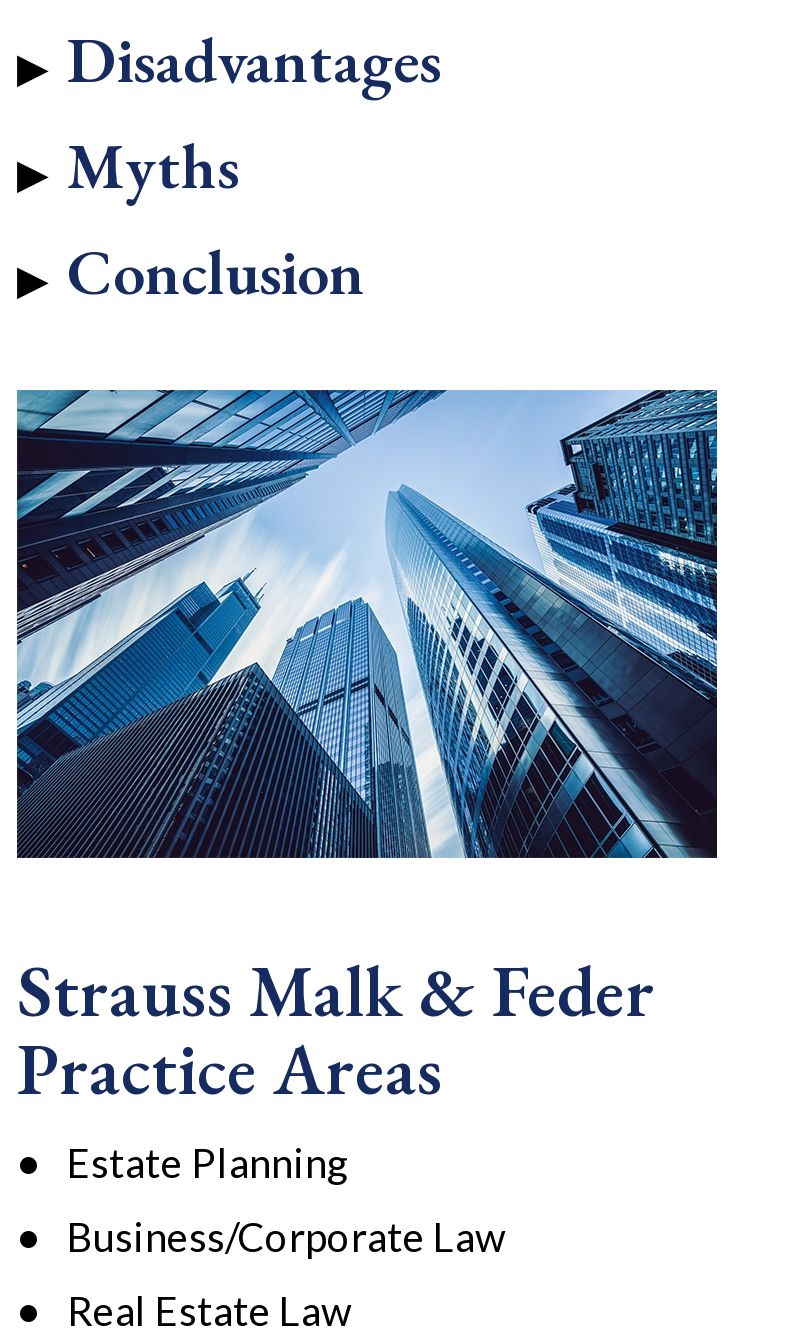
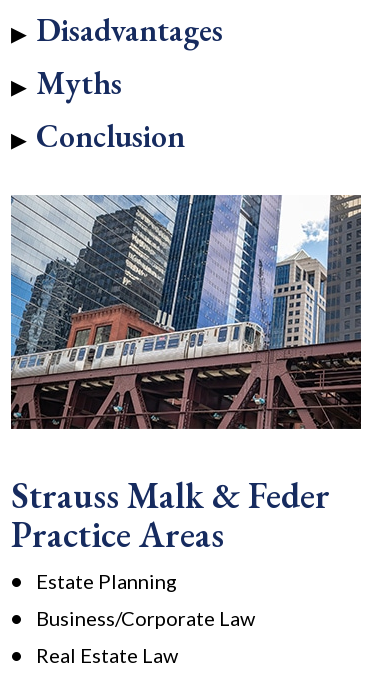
- [image]
+ [image]
